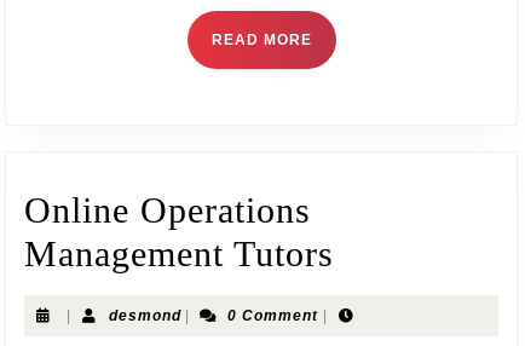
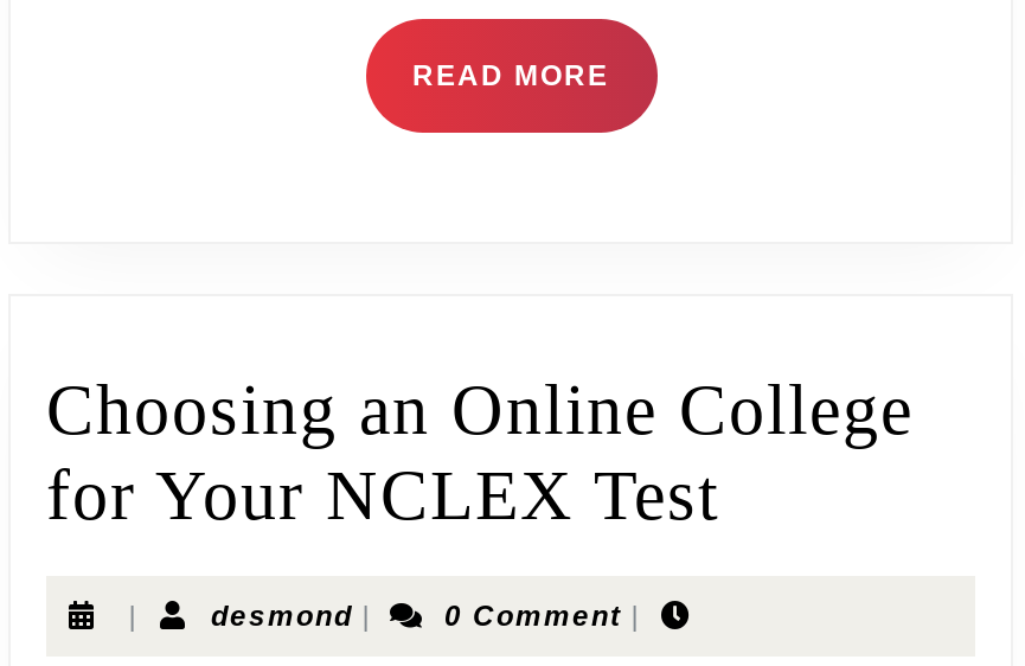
- Online Operations
- Management Tutors
+ Choosing an Online College
+ for Your NCLEX Test
